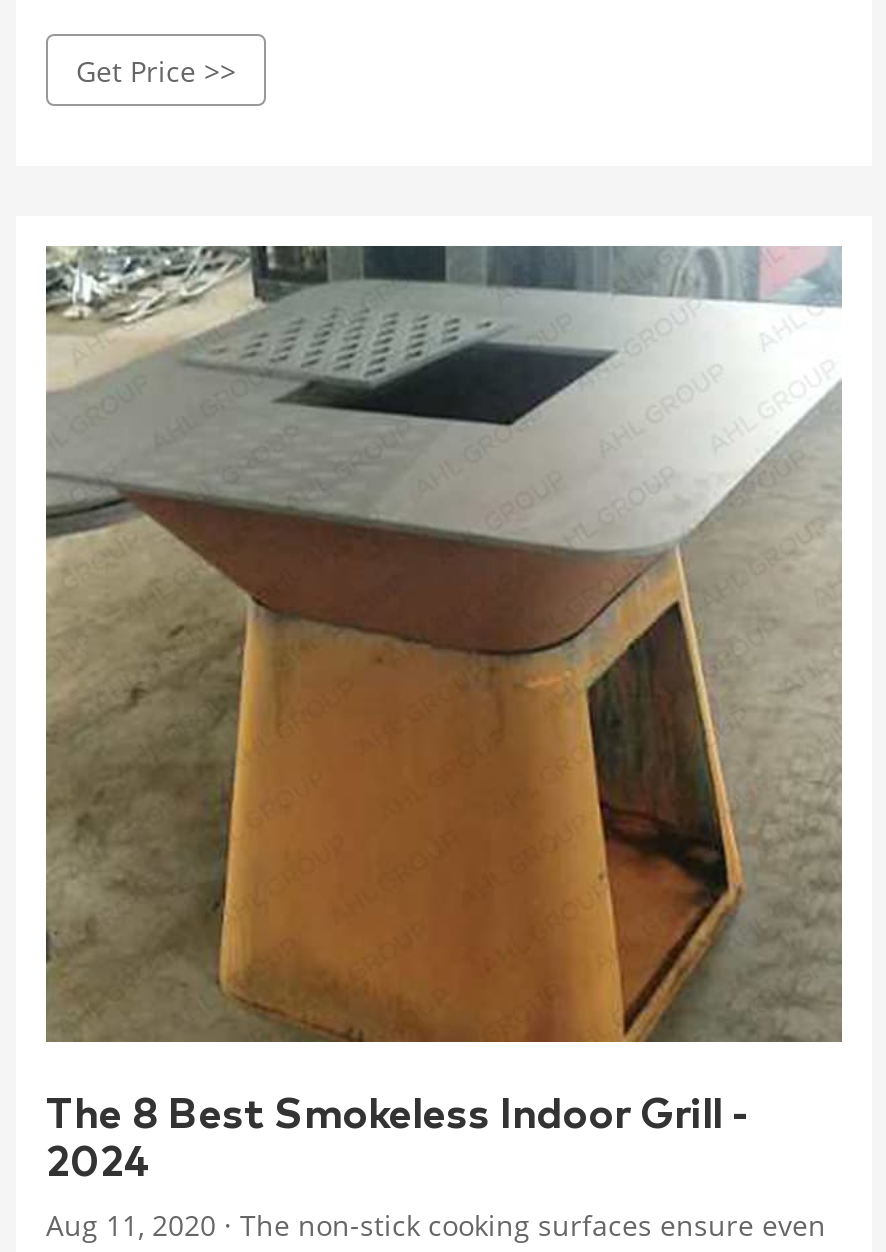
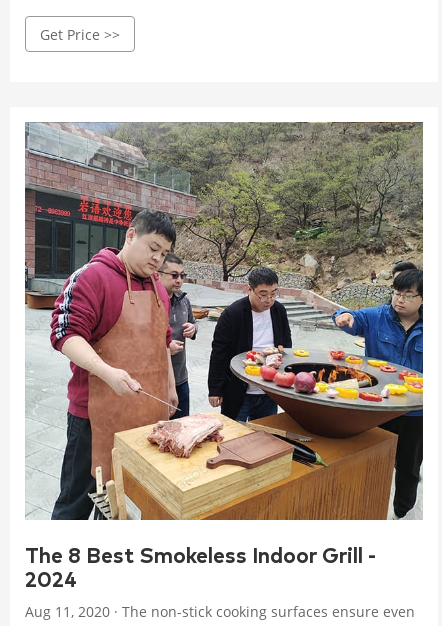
- [image]
+ [image]
